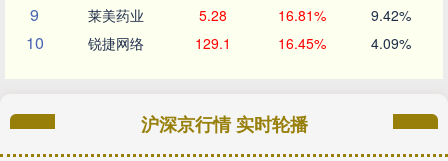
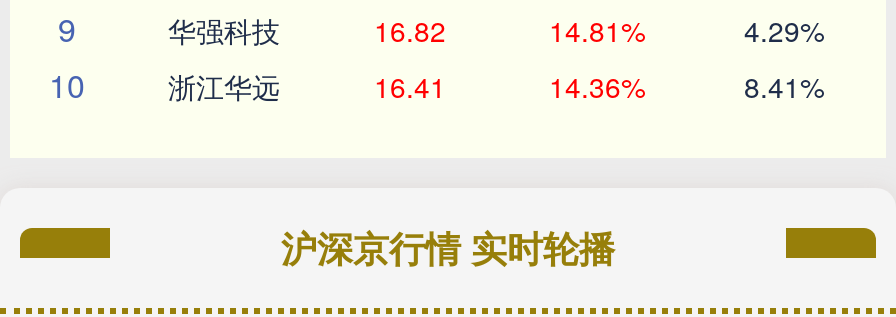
- 莱美药业
- 5.28
- 16.81%
- 9.42%
+ 华强科技
+ 16.82
+ 14.81%
+ 4.29%

- 锐捷网络
- 129.1
- 16.45%
- 4.09%
+ 浙江华远
+ 16.41
+ 14.36%
+ 8.41%
